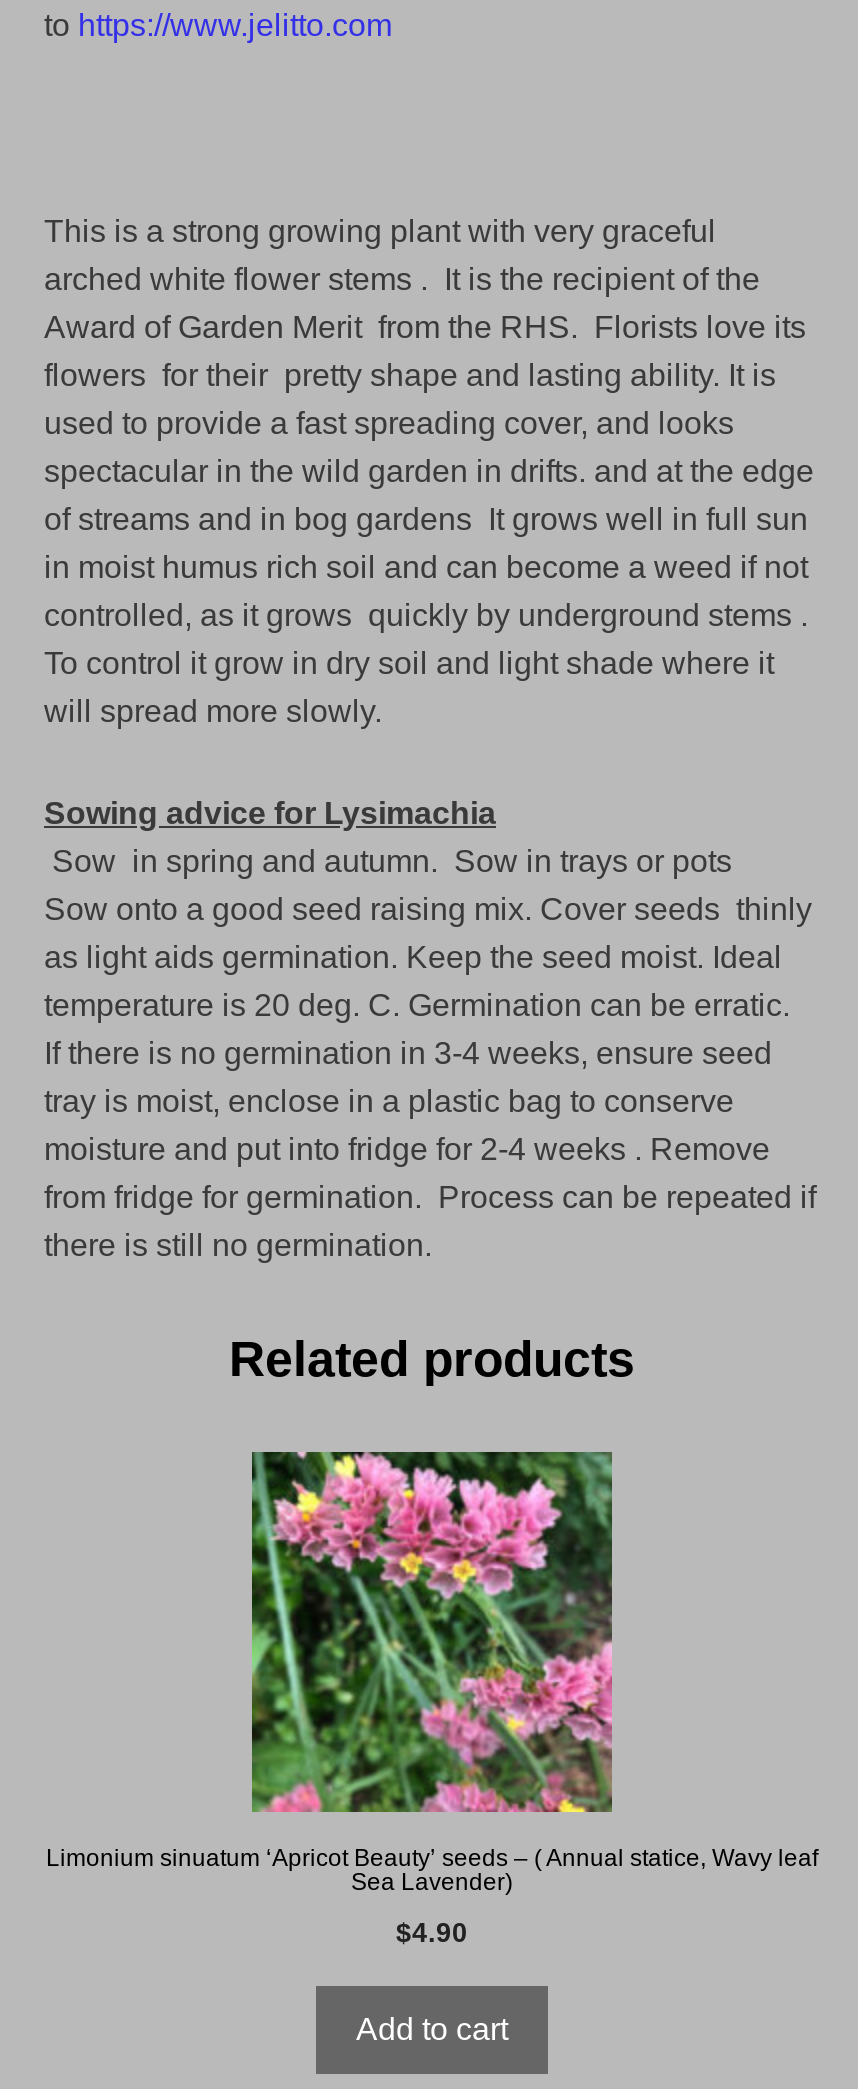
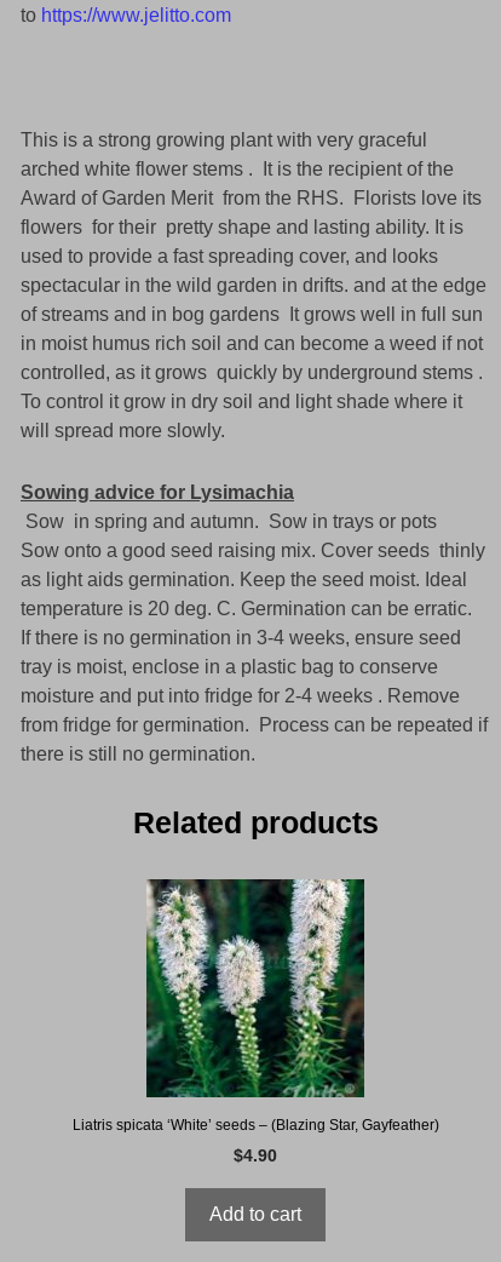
- [image]
- Limonium sinuatum ‘Apricot Beauty’ seeds – ( Annual statice, Wavy leaf
- Sea Lavender)
+ [image]
+ Liatris spicata ‘White’ seeds – (Blazing Star, Gayfeather)
